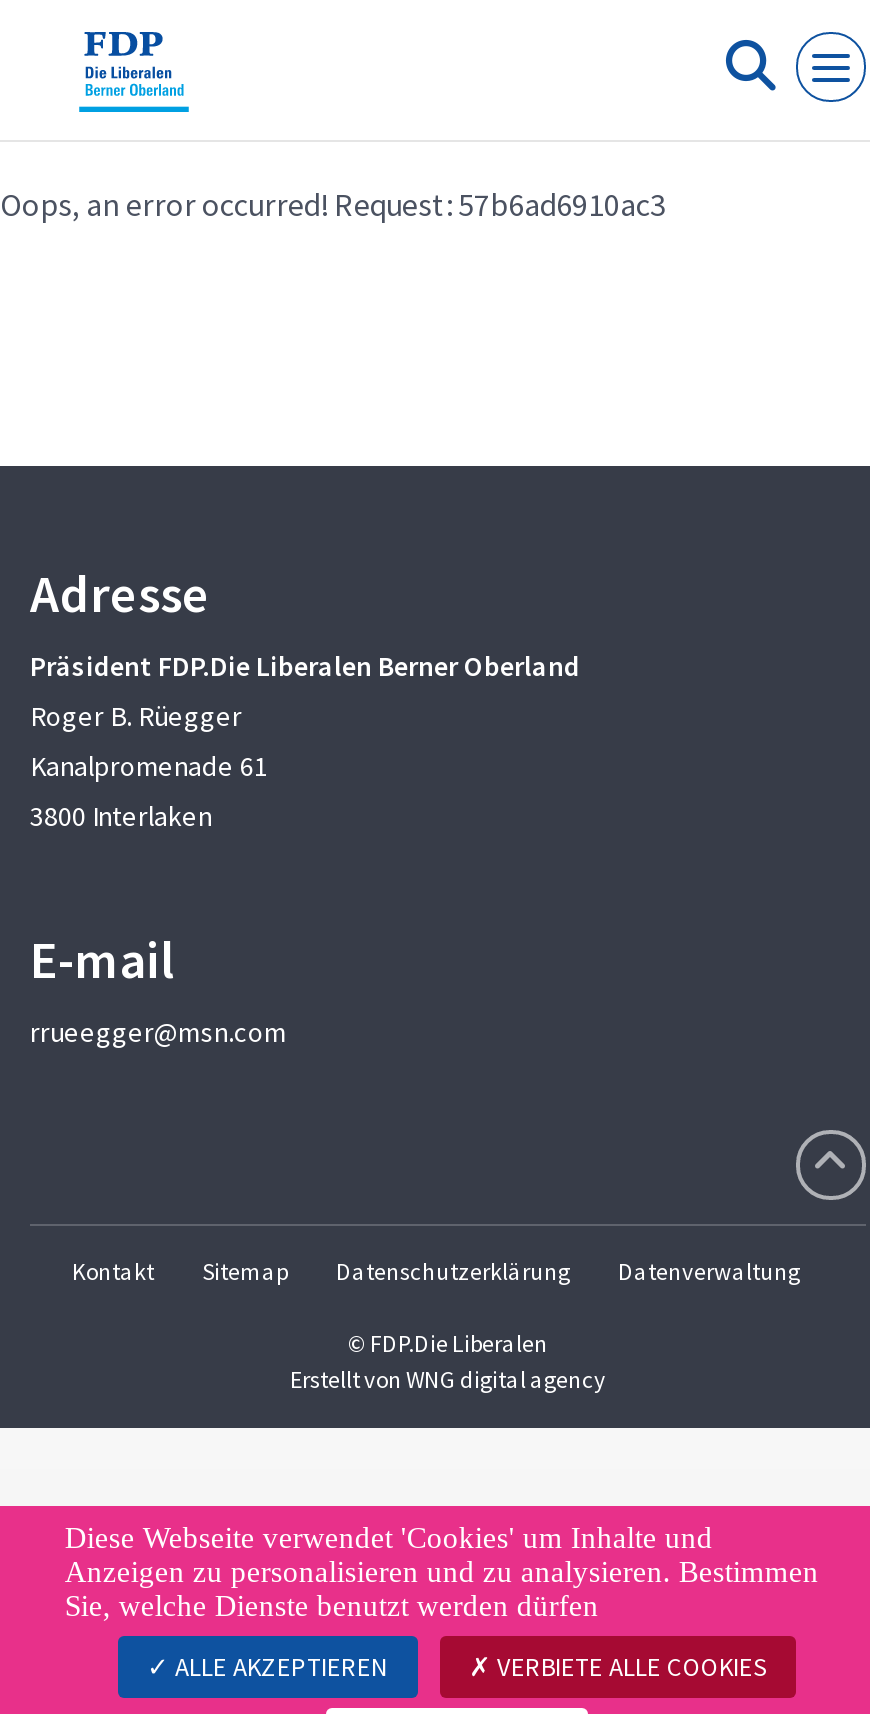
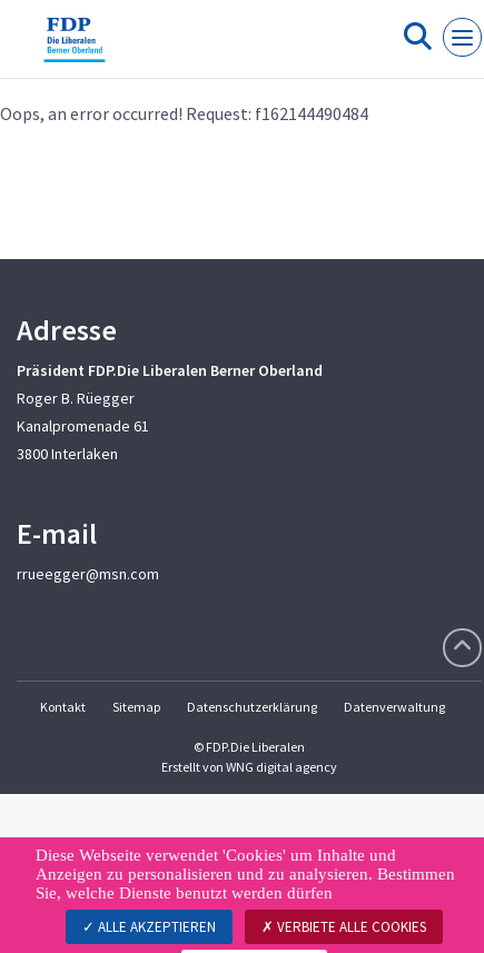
- Oops, an error occurred! Request: 57b6ad6910ac3
+ Oops, an error occurred! Request: f162144490484
